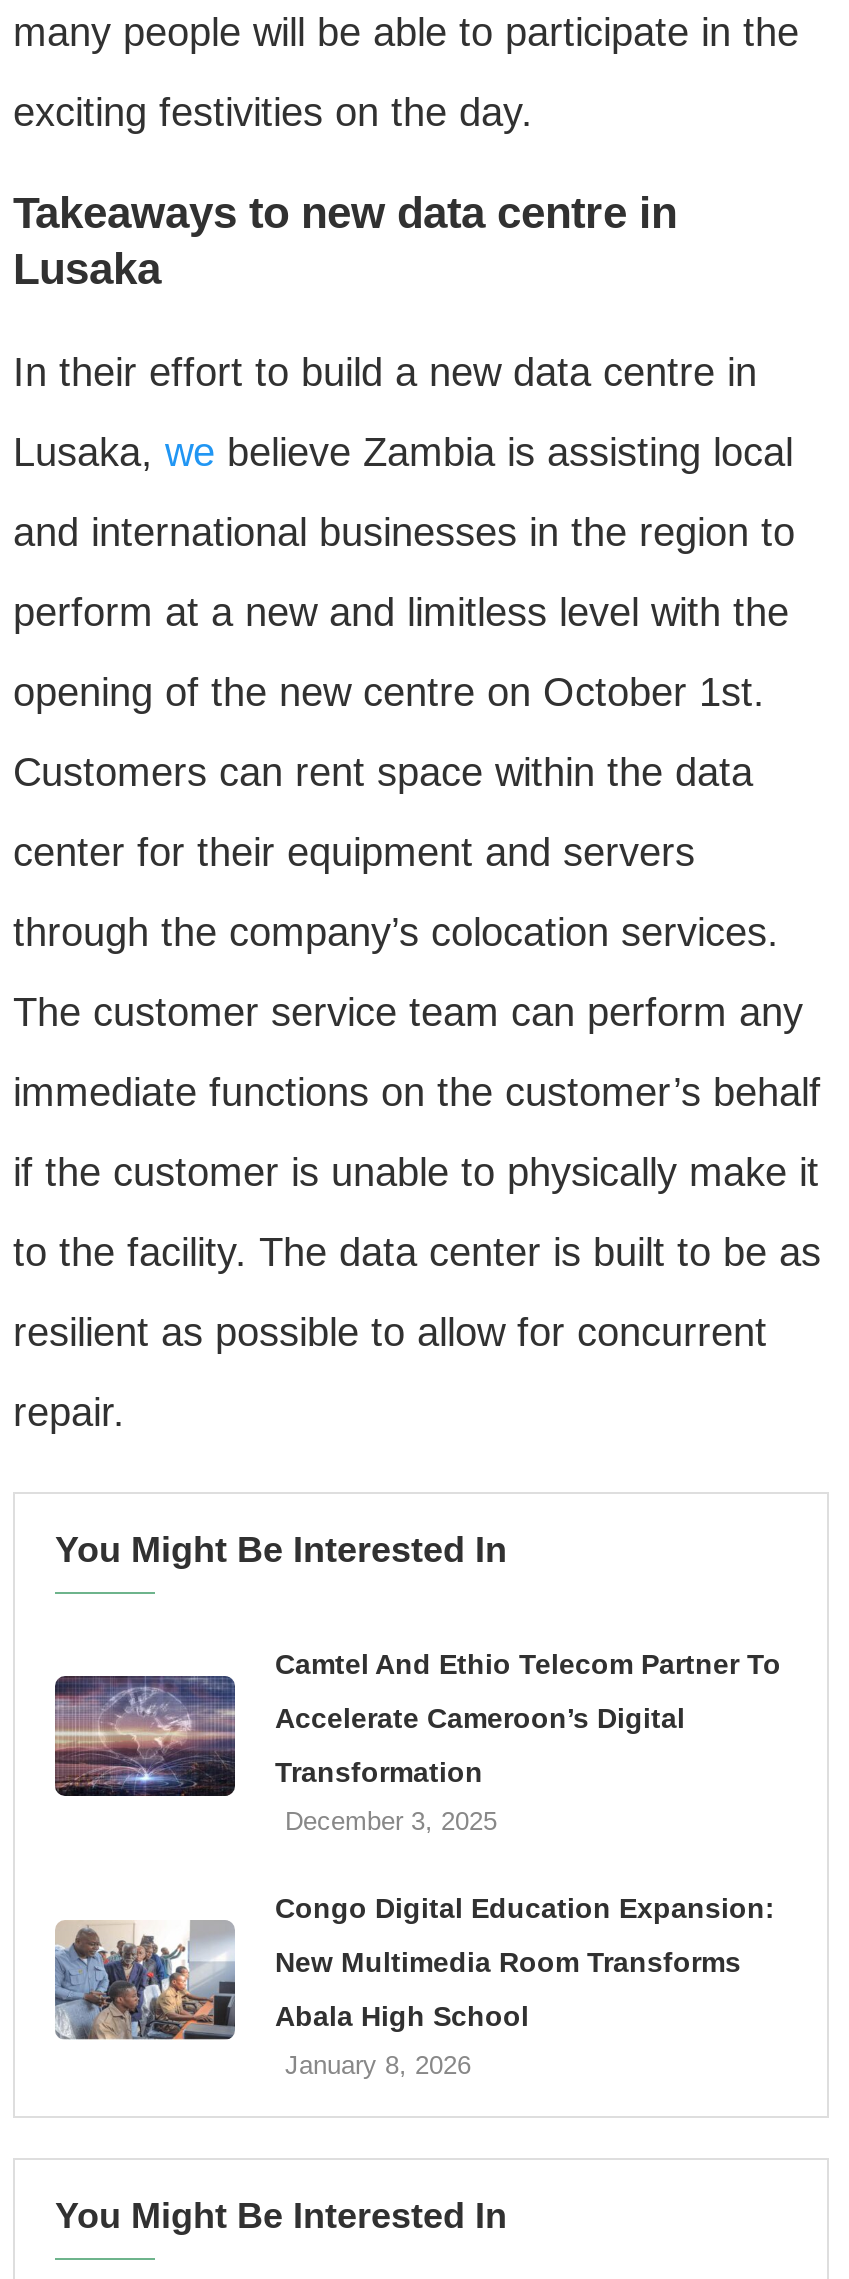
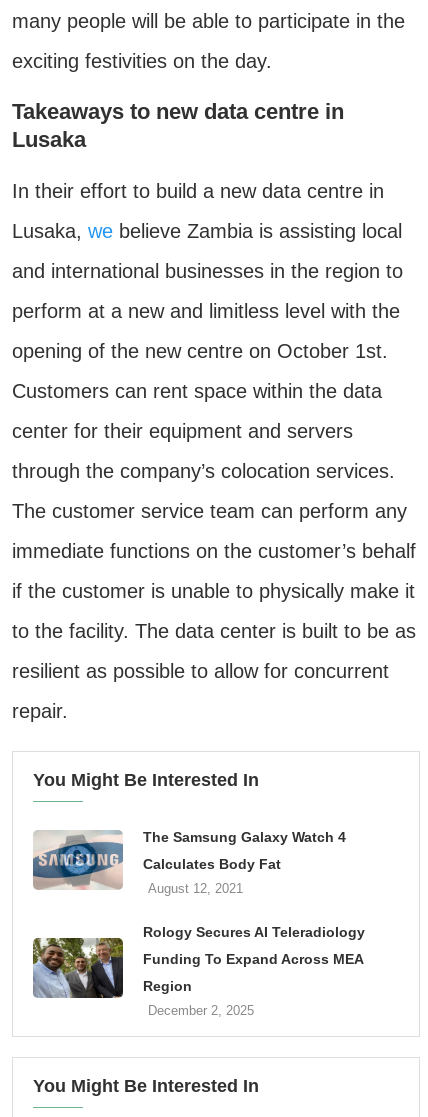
- [image]
- Camtel And Ethio Telecom Partner To
- Accelerate Cameroon’s Digital
- Transformation
- December 3, 2025
- Congo Digital Education Expansion:
- New Multimedia Room Transforms
- Abala High School
- January 8, 2026
+ [image]
+ The Samsung Galaxy Watch 4
+ Calculates Body Fat
+ August 12, 2021
+ Rology Secures AI Teleradiology
+ Funding To Expand Across MEA
+ Region
+ December 2, 2025

- [image]
+ [image]
